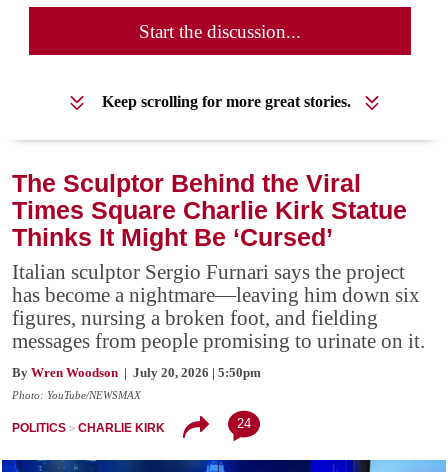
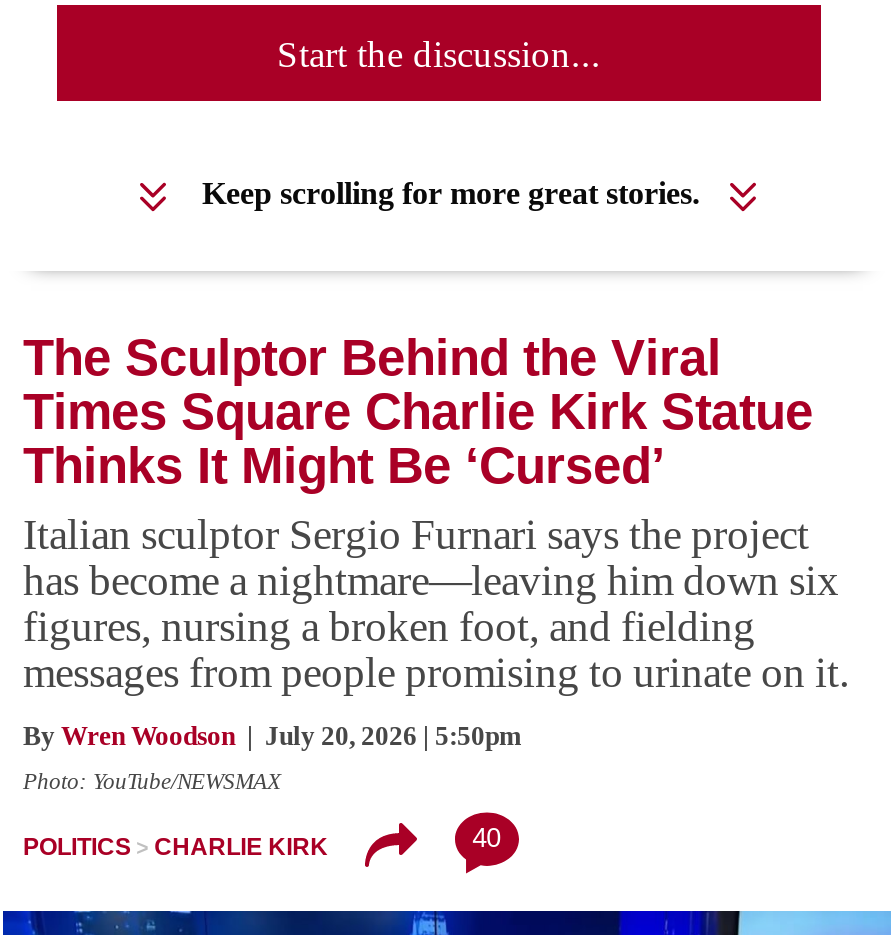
- 24
+ 40
